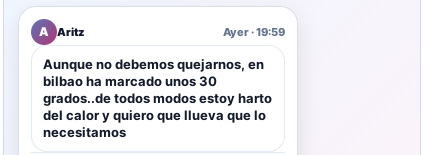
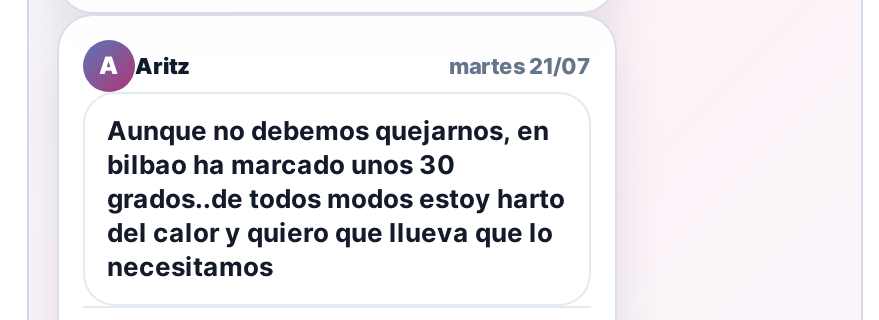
- Ayer · 19:59
+ martes 21/07
